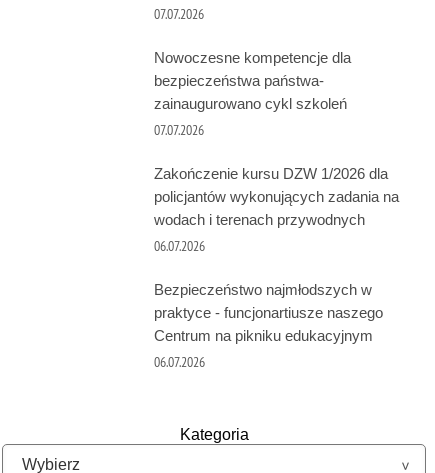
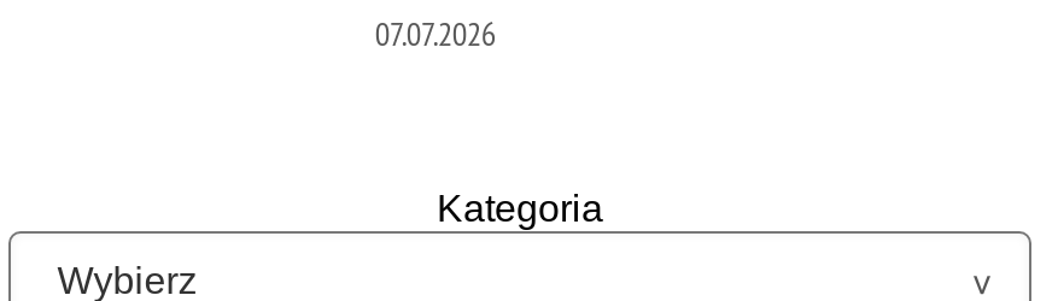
- Nowoczesne kompetencje dla
- bezpieczeństwa państwa-
- zainaugurowano cykl szkoleń
- 07.07.2026
- Zakończenie kursu DZW 1/2026 dla
- policjantów wykonujących zadania na
- wodach i terenach przywodnych
- 06.07.2026
- Bezpieczeństwo najmłodszych w
- praktyce - funcjonartiusze naszego
- Centrum na pikniku edukacyjnym
- 06.07.2026
